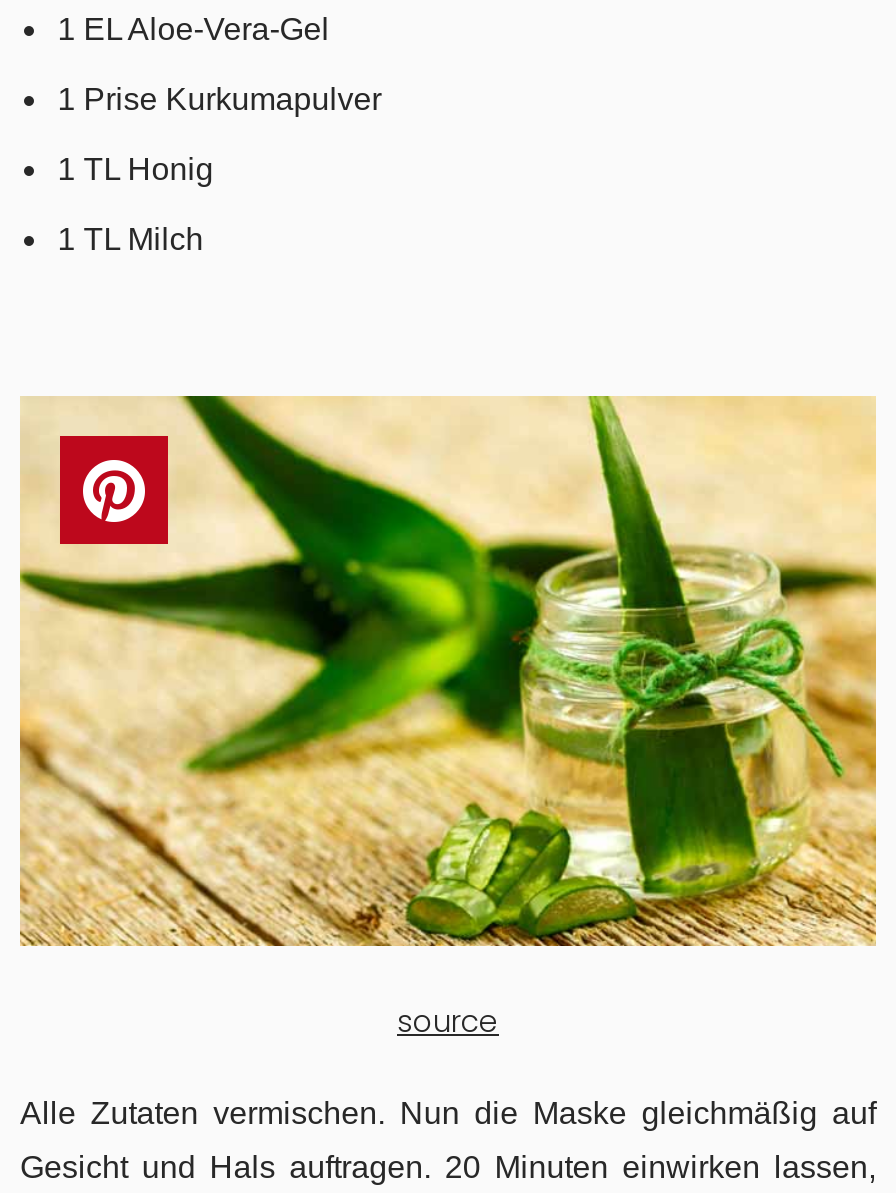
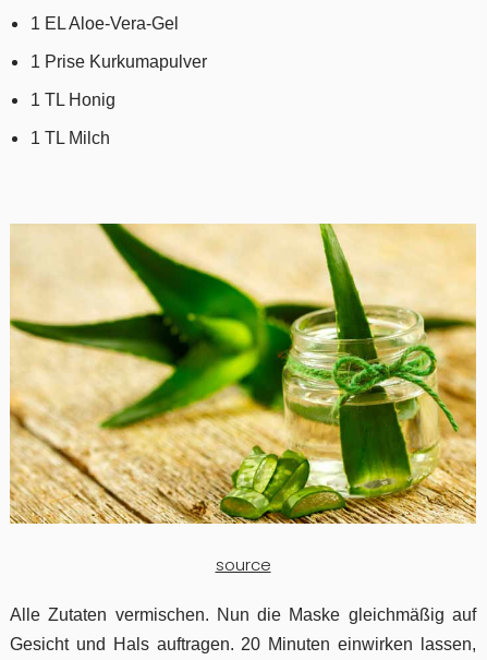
- [image]
